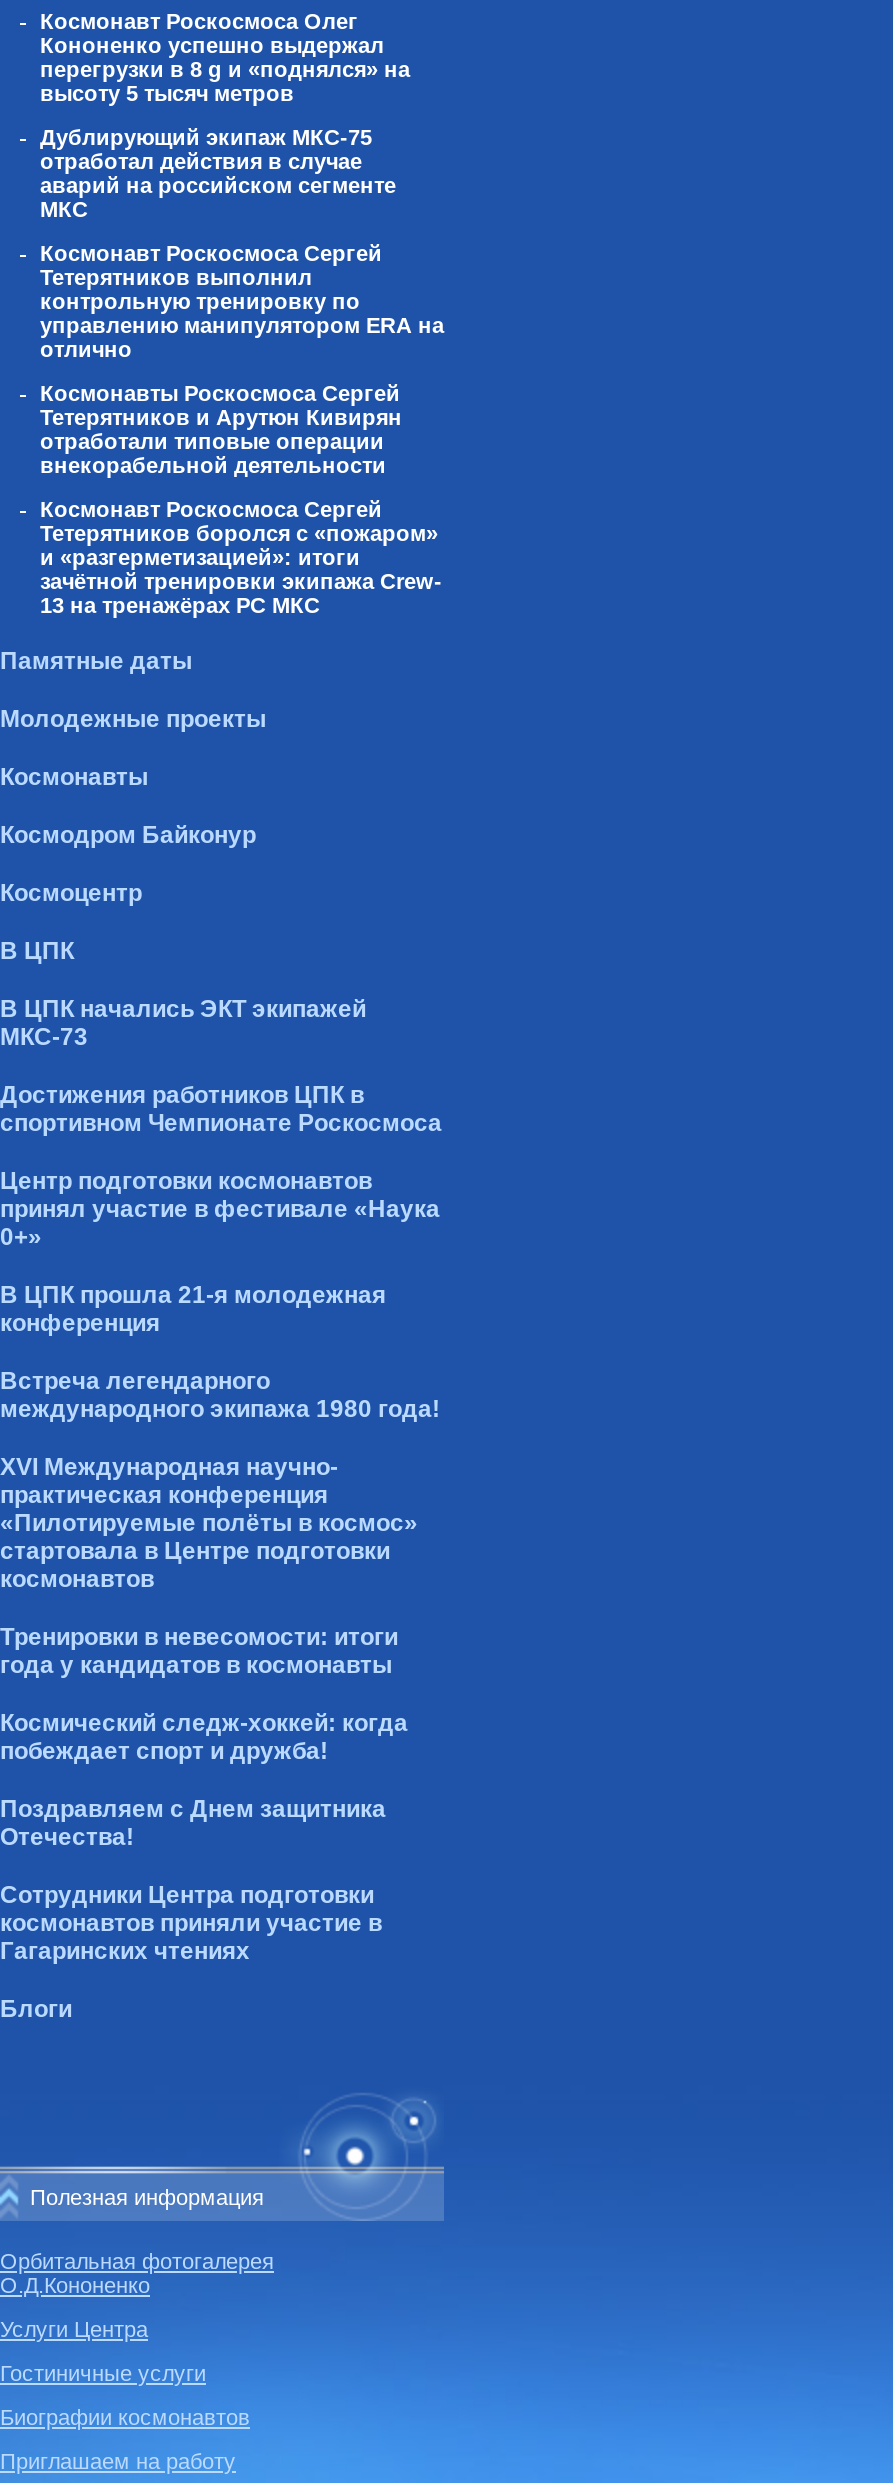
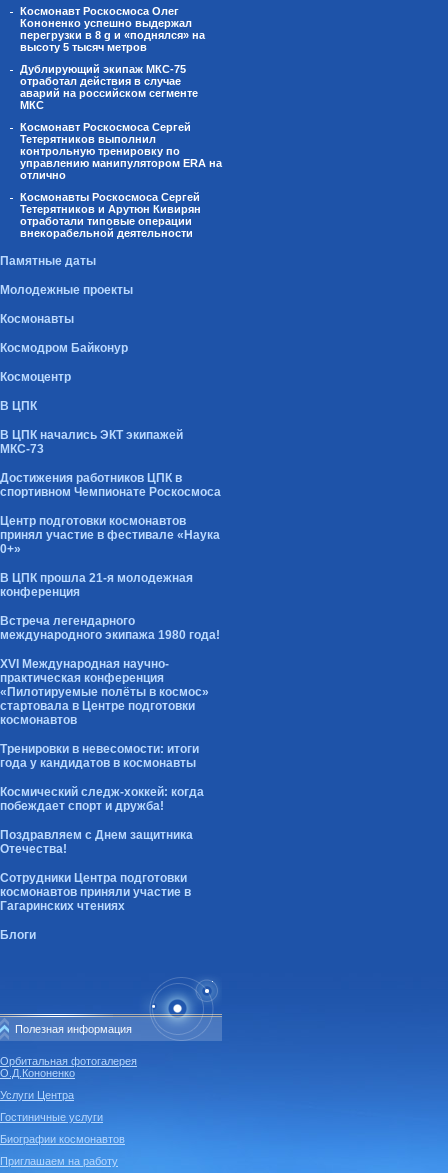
- Космонавт Роскосмоса Сергей
- Тетерятников боролся с «пожаром»
- и «разгерметизацией»: итоги
- зачётной тренировки экипажа Crew-
- 13 на тренажёрах РС МКС
